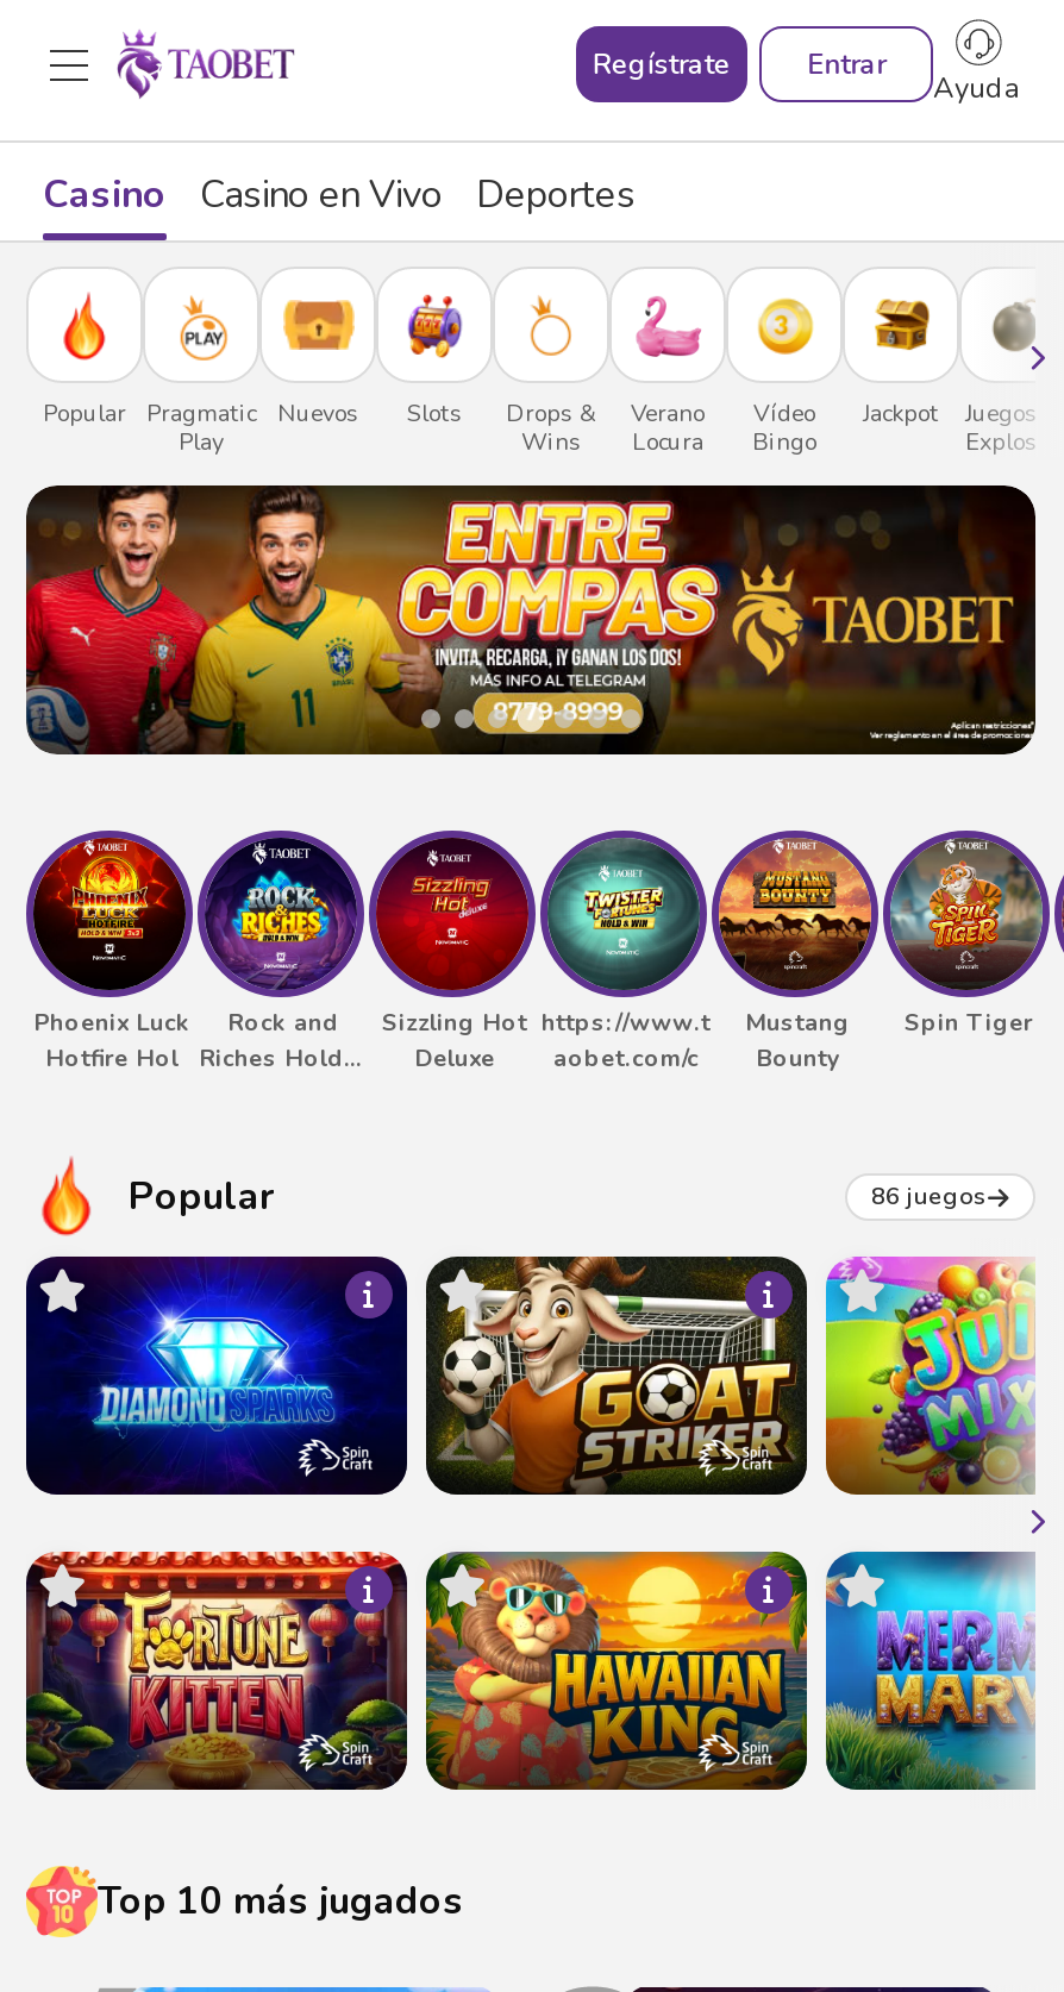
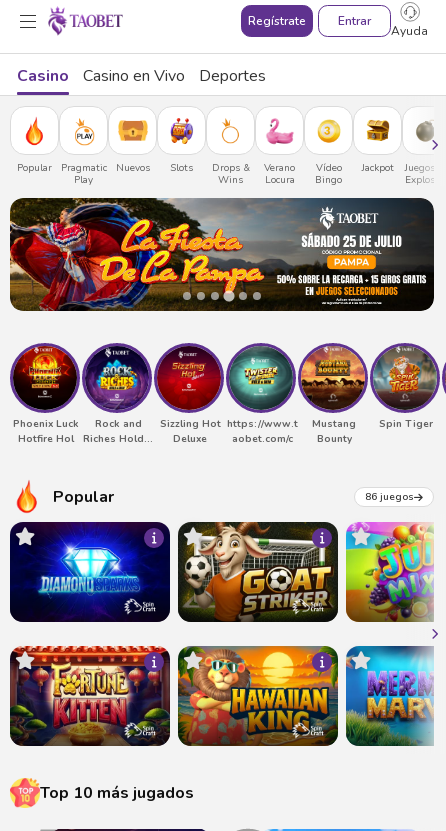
- [image]
+ [image]
